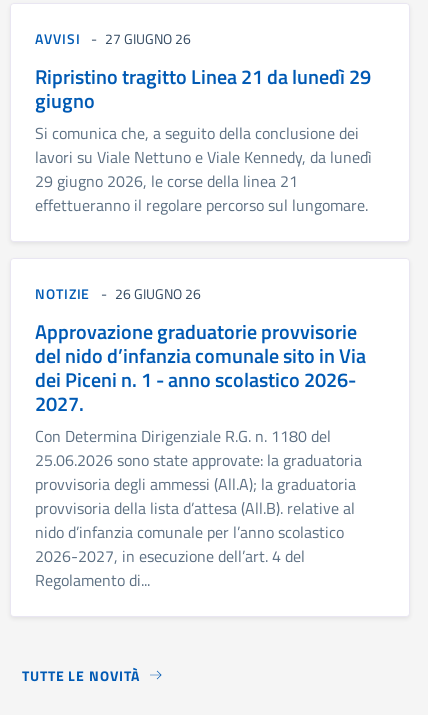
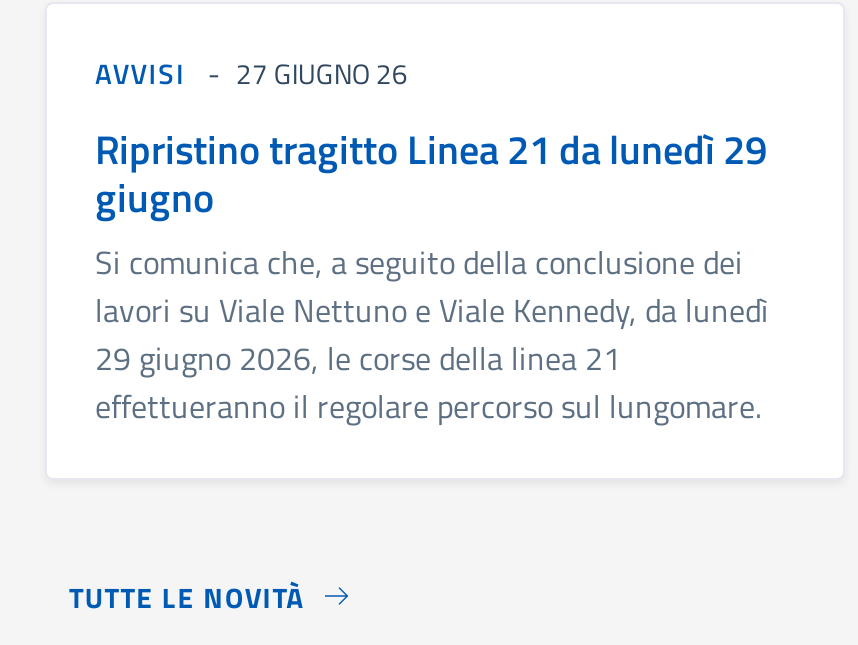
- NOTIZIE
- 26 GIUGNO 26
- Approvazione graduatorie provvisorie
- del nido d’infanzia comunale sito in Via
- dei Piceni n. 1 - anno scolastico 2026-
- 2027.
- Con Determina Dirigenziale R.G. n. 1180 del
- 25.06.2026 sono state approvate: la graduatoria
- provvisoria degli ammessi (All.A); la graduatoria
- provvisoria della lista d’attesa (All.B). relative al
- nido d’infanzia comunale per l’anno scolastico
- 2026-2027, in esecuzione dell’art. 4 del
- Regolamento di...
